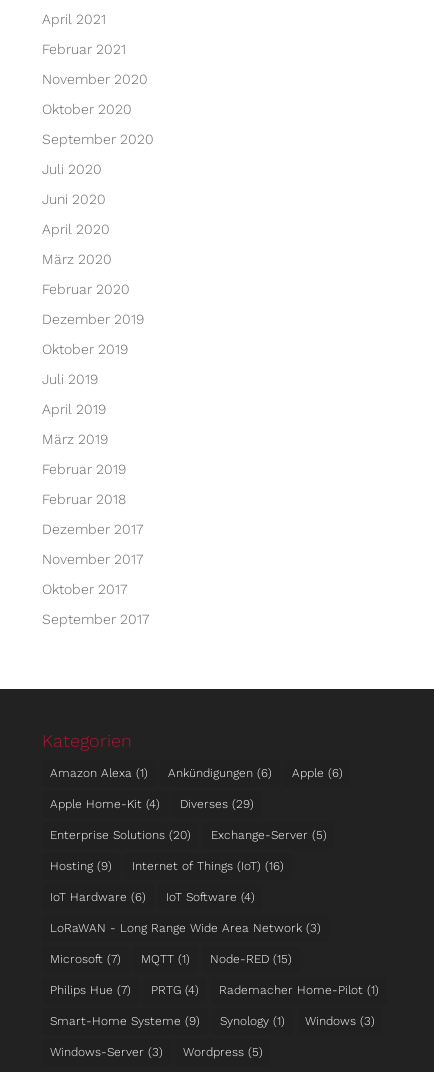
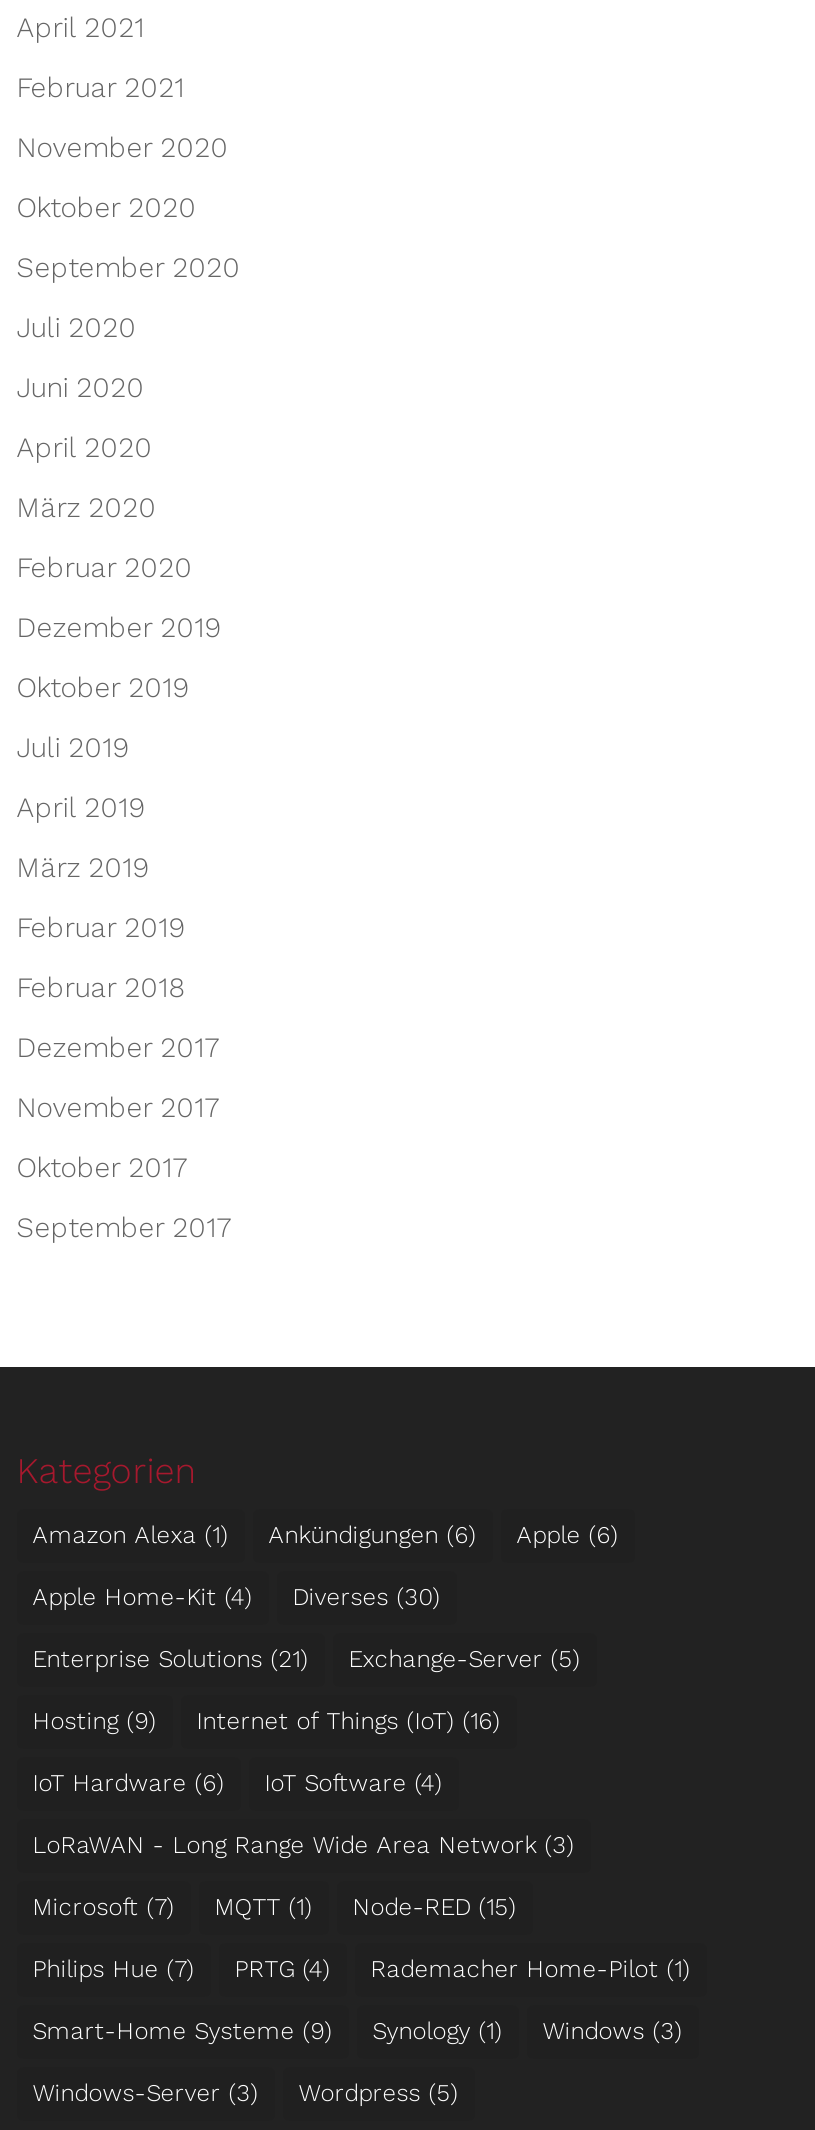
- Apple Home-Kit (4) Diverses (29)
+ Apple Home-Kit (4) Diverses (30)

- Enterprise Solutions (20)
+ Enterprise Solutions (21)
